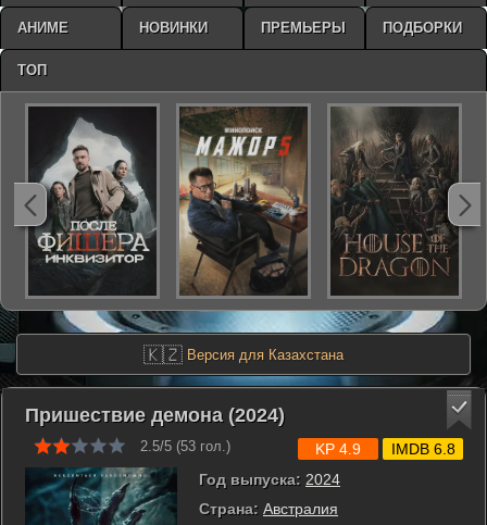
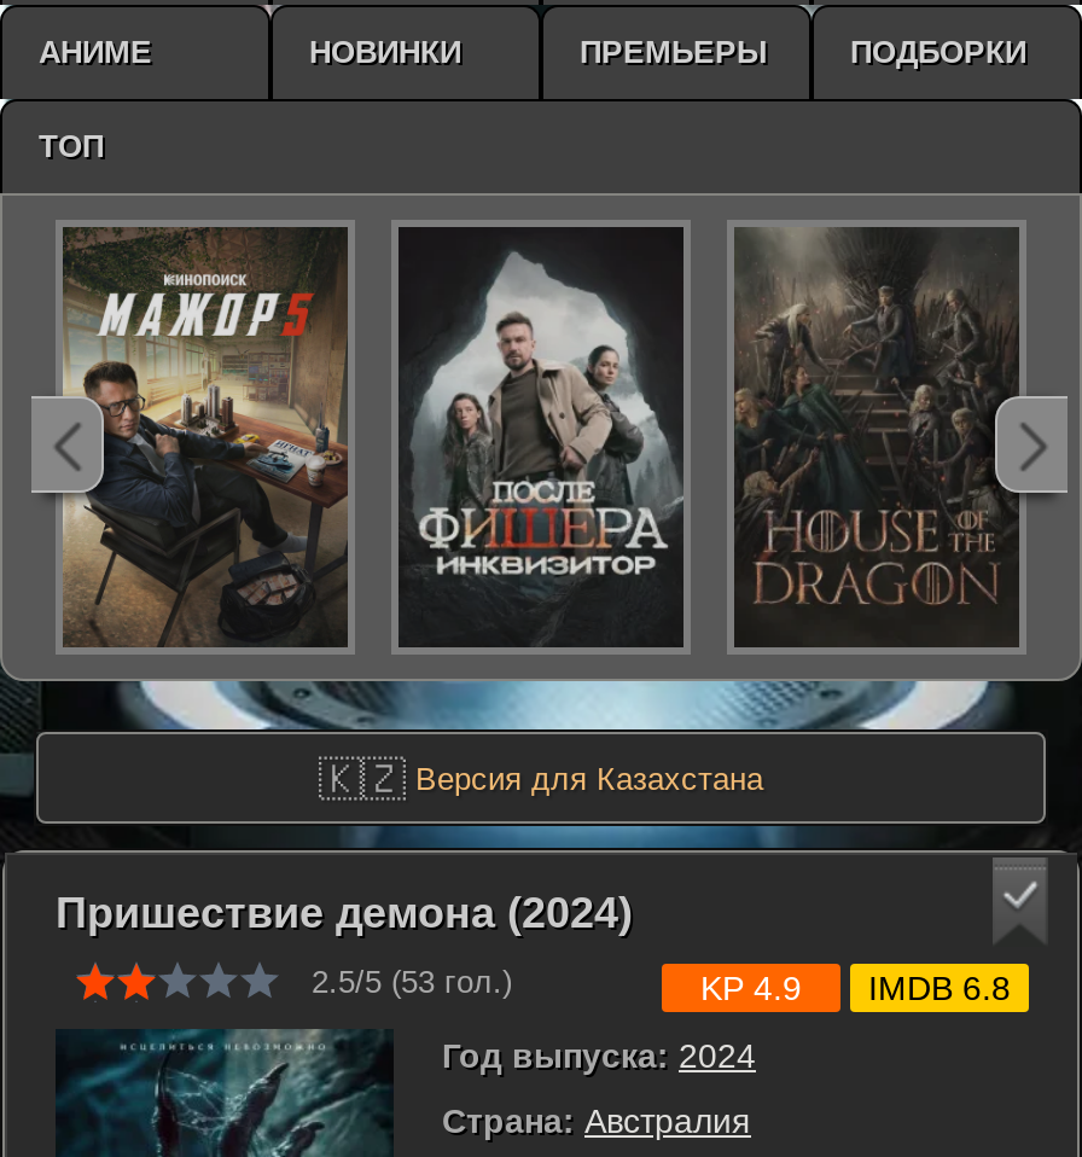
- [image]
+ [image]

- [image]
+ [image]
